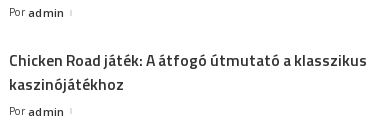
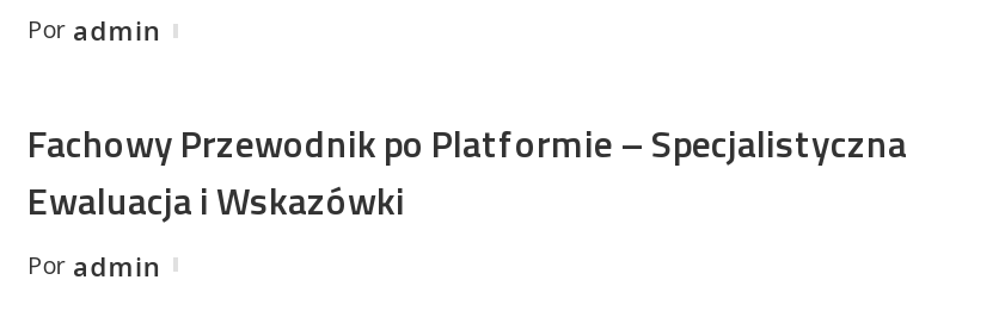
- Chicken Road játék: A átfogó útmutató a klasszikus
- kaszinójátékhoz
+ Fachowy Przewodnik po Platformie – Specjalistyczna
+ Ewaluacja i Wskazówki
